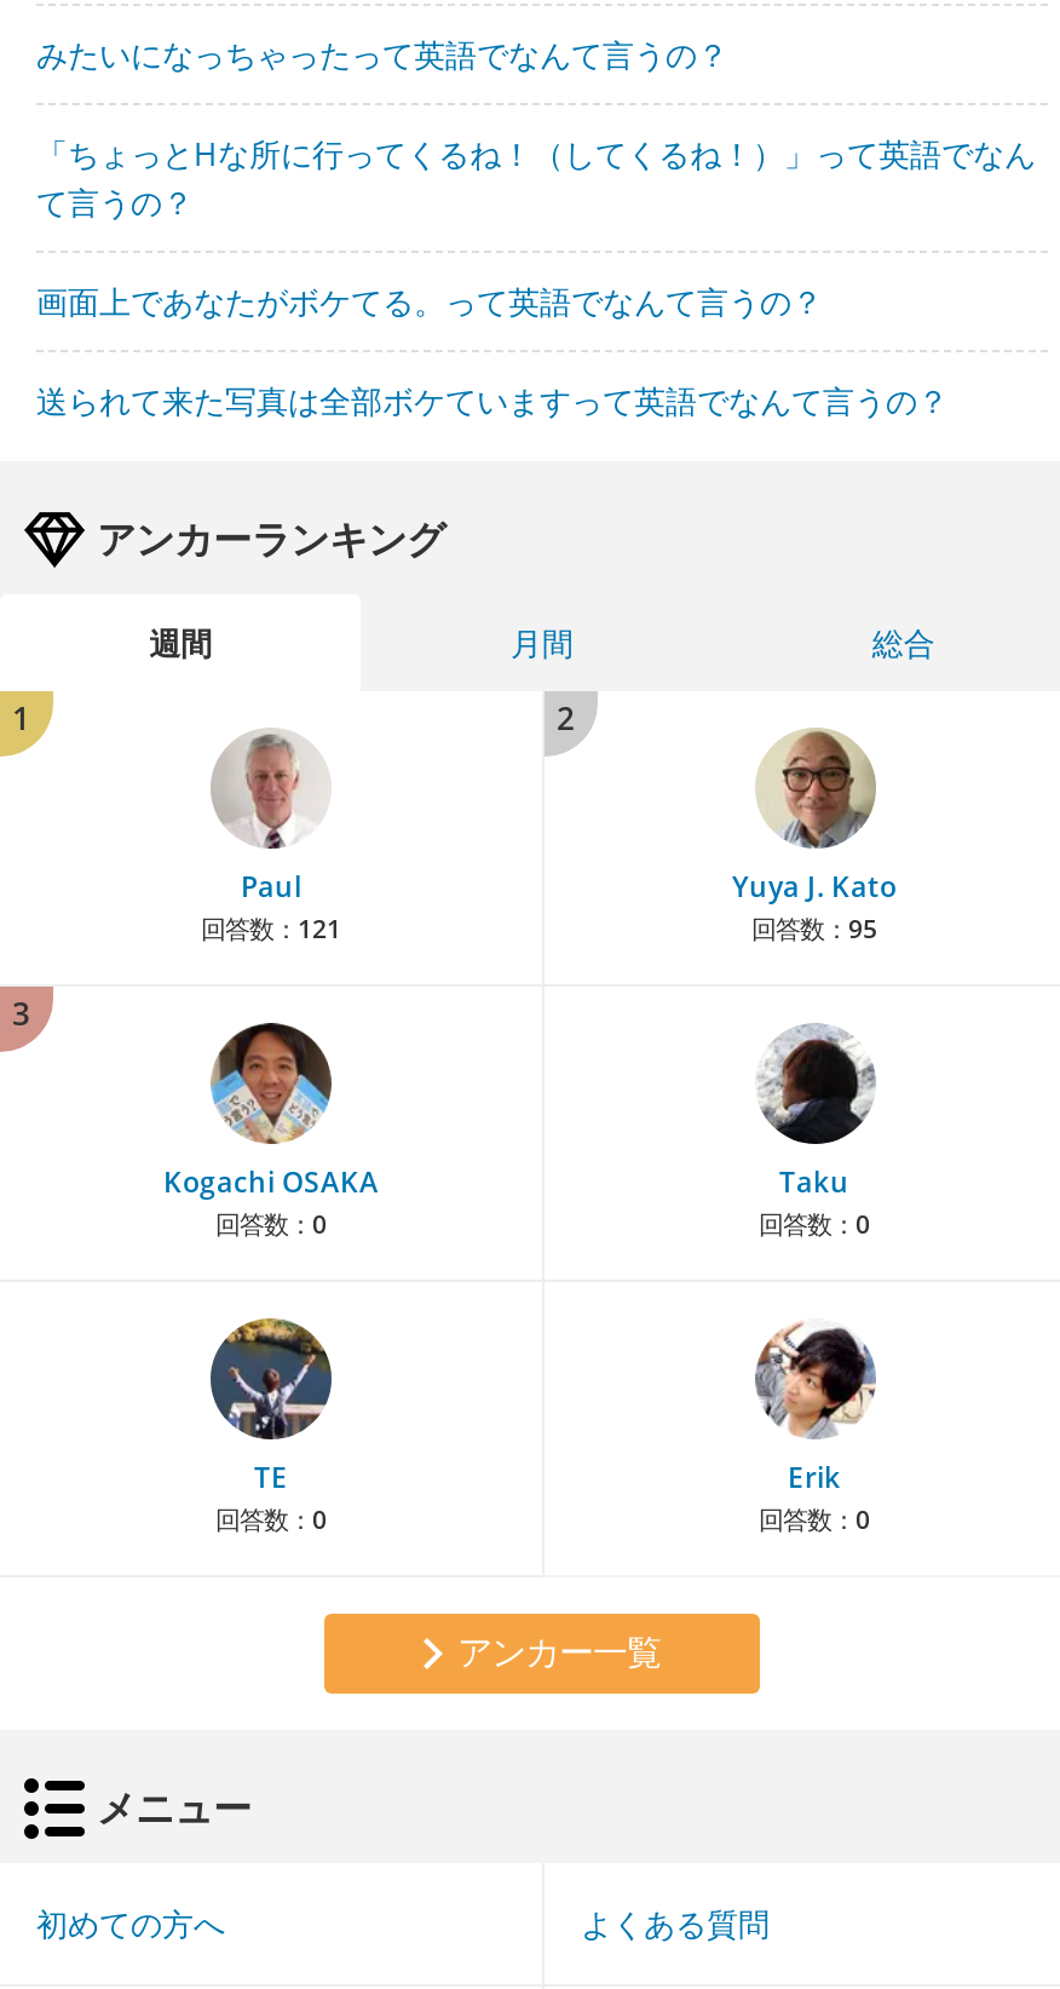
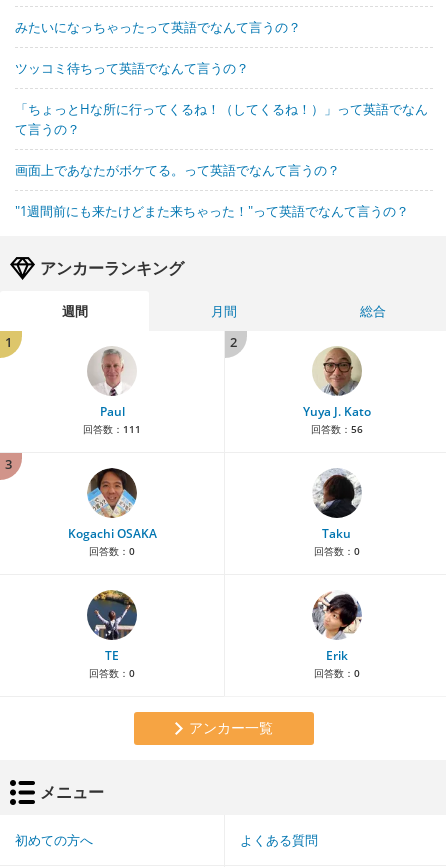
+ ツッコミ待ちって英語でなんて言うの？

- 送られて来た写真は全部ボケていますって英語でなんて言うの？
+ "1週間前にも来たけどまた来ちゃった！"って英語でなんて言うの？

- 回答数：121
+ 回答数：111

- 回答数：95
+ 回答数：56
